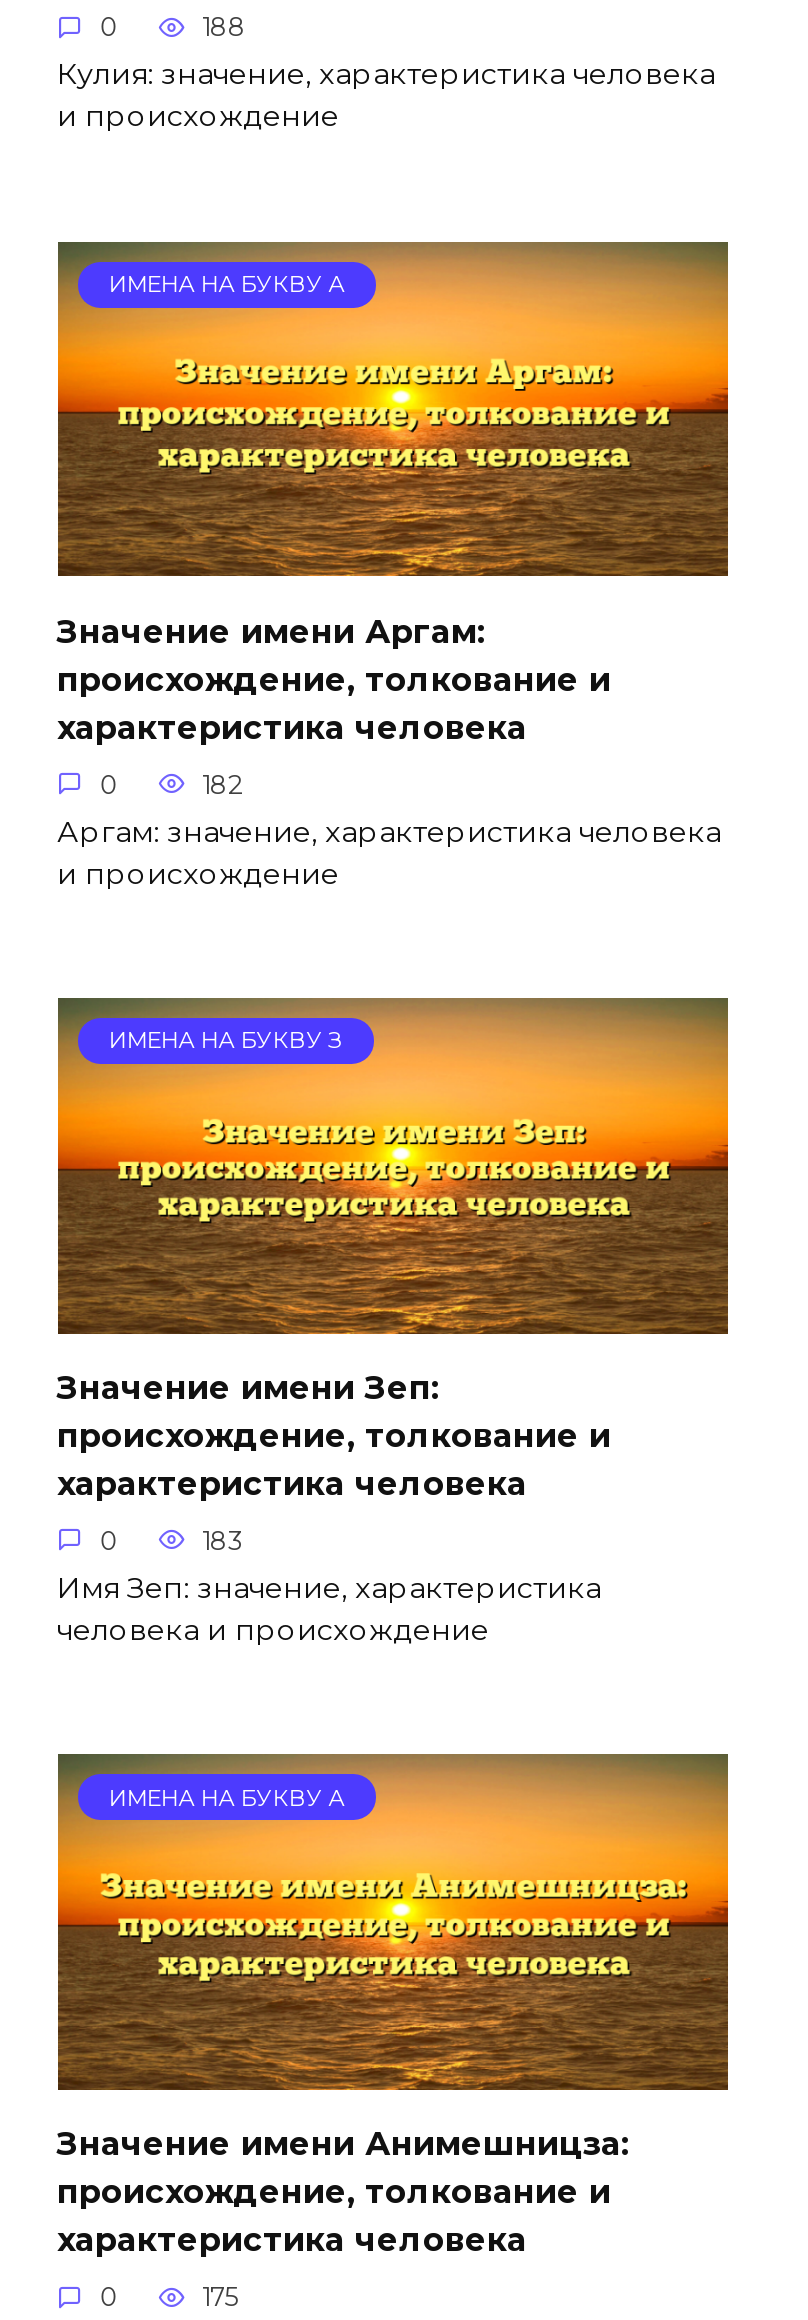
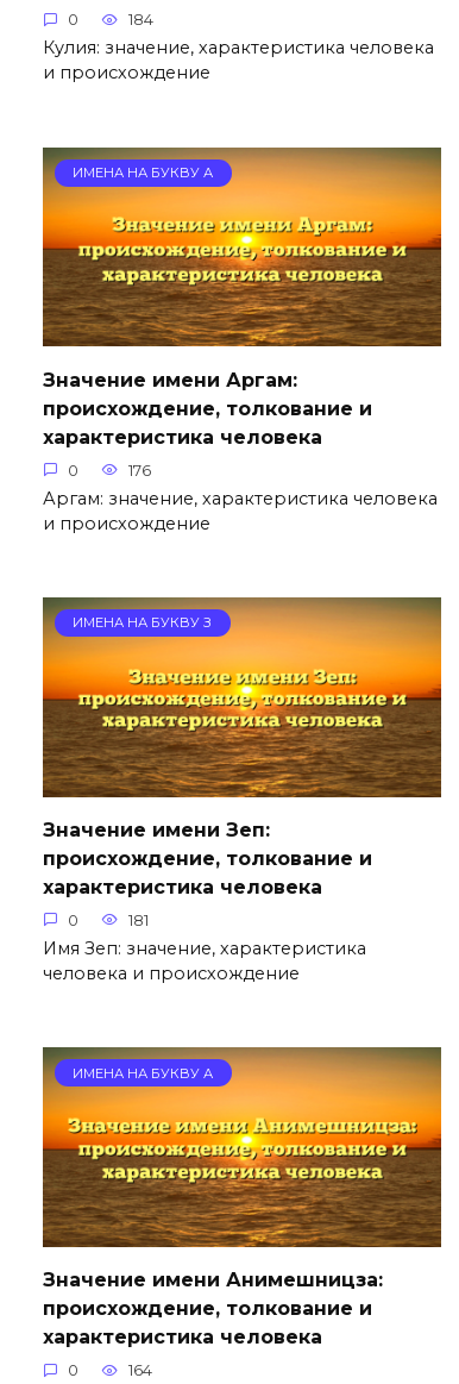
- 188
+ 184

- 182
+ 176

- 183
+ 181

- 175
+ 164
